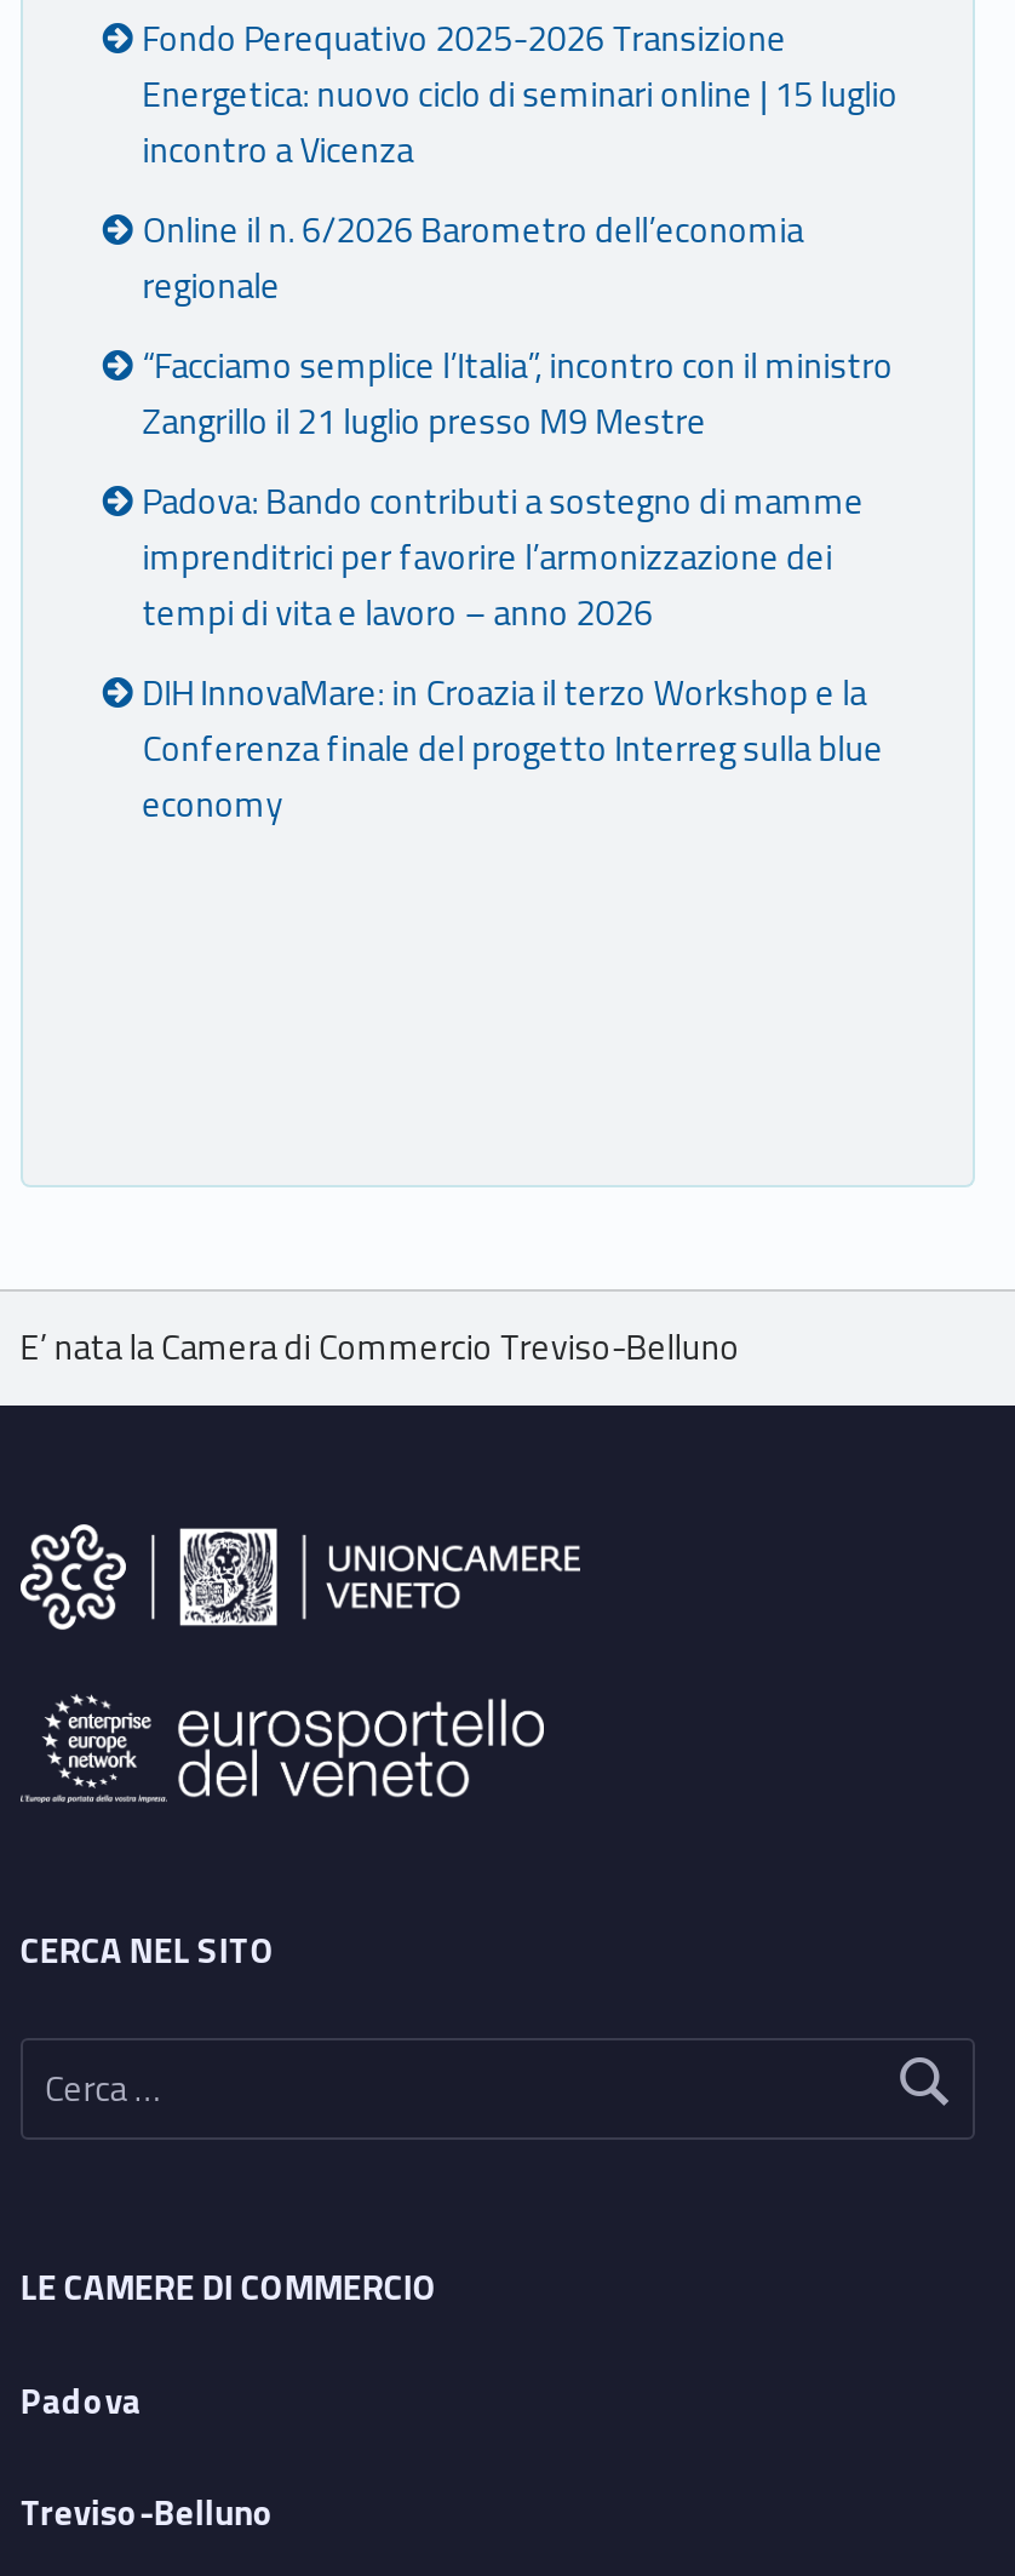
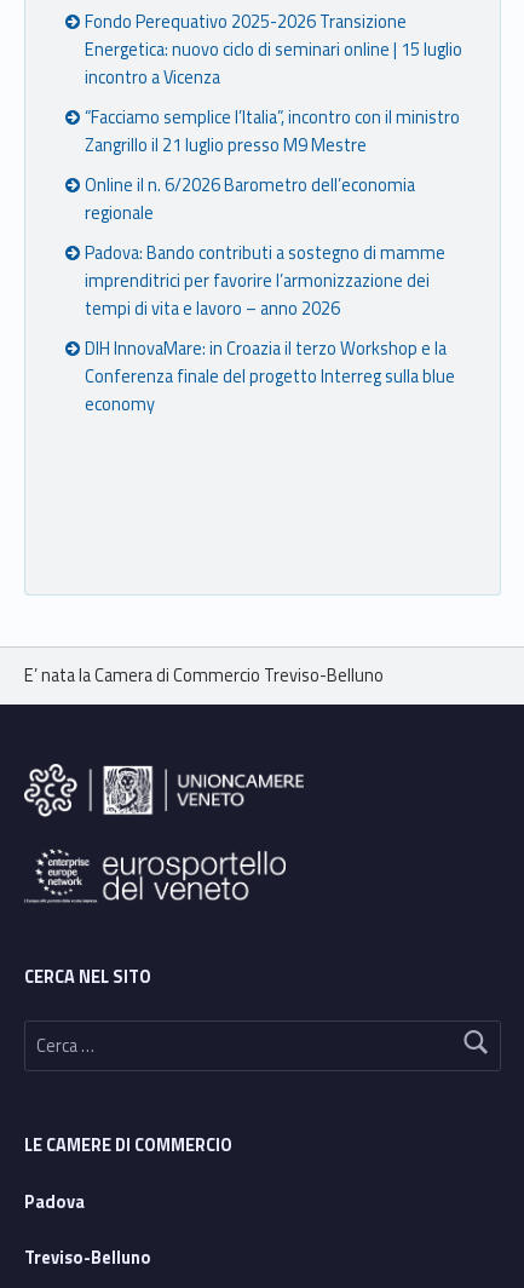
moved down: Online il n. 6/2026 Barometro dell’economia | regionale

moved up: “Facciamo semplice l’Italia”, incontro con il ministro | Zangrillo il 21 luglio presso M9 Mestre
